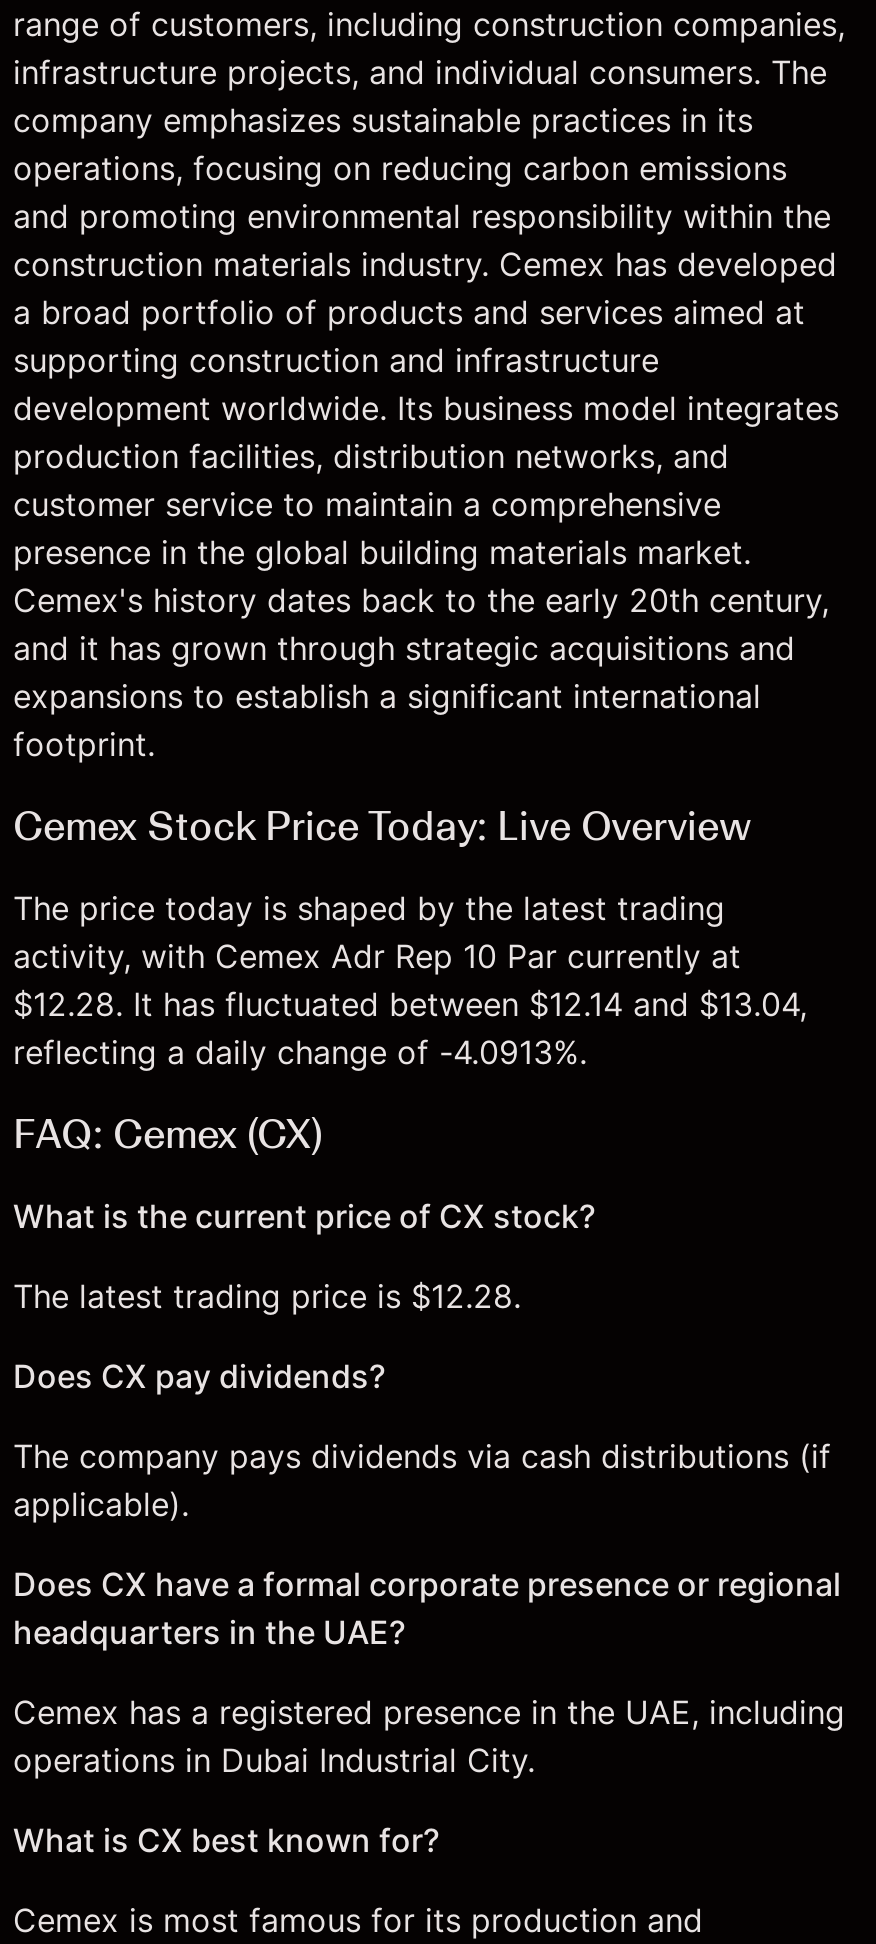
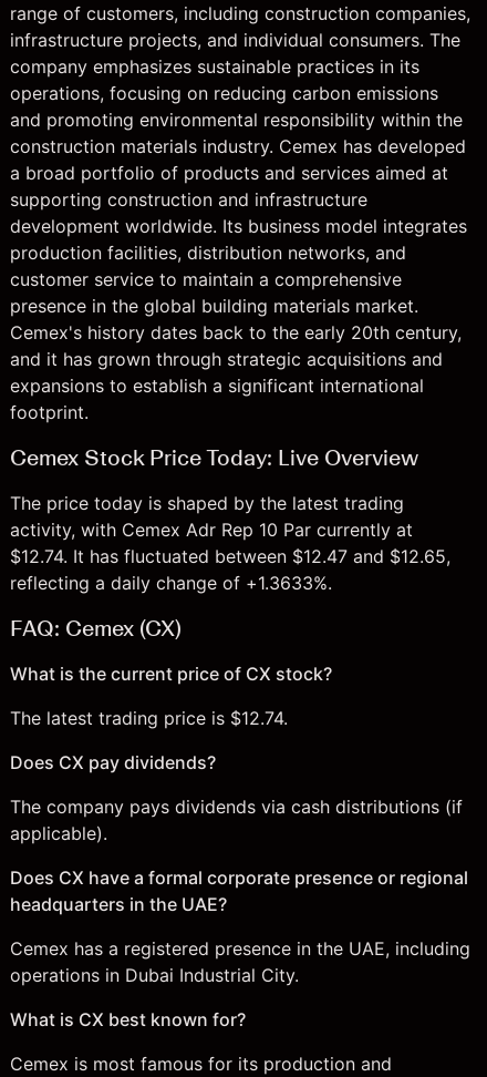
- $12.28. It has fluctuated between $12.14 and $13.04,
+ $12.74. It has fluctuated between $12.47 and $12.65,

- reflecting a daily change of -4.0913%.
+ reflecting a daily change of +1.3633%.

- The latest trading price is $12.28.
+ The latest trading price is $12.74.
